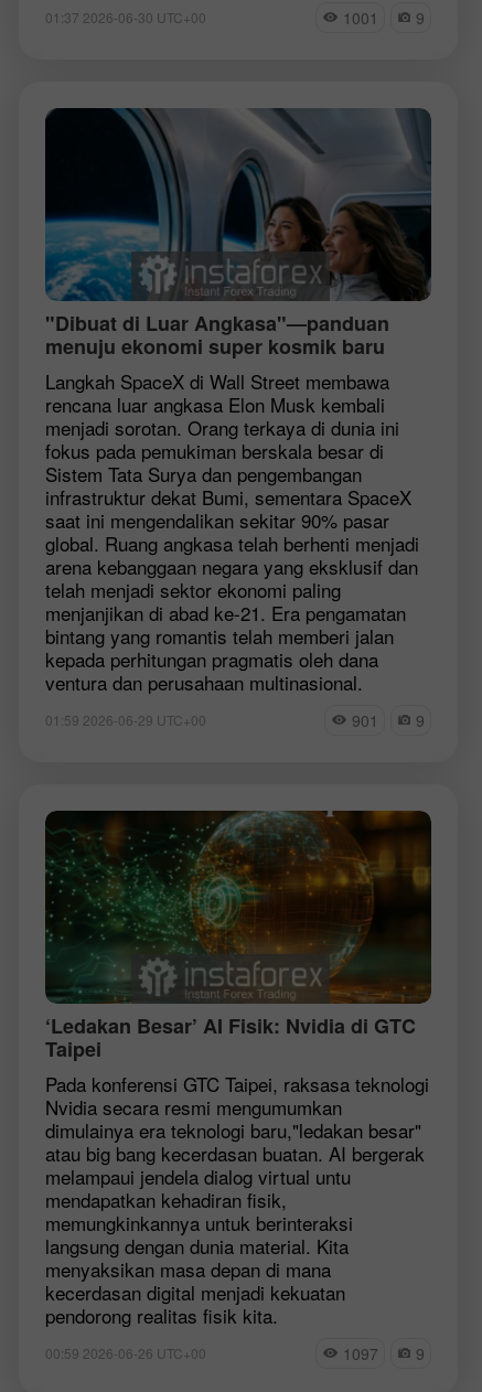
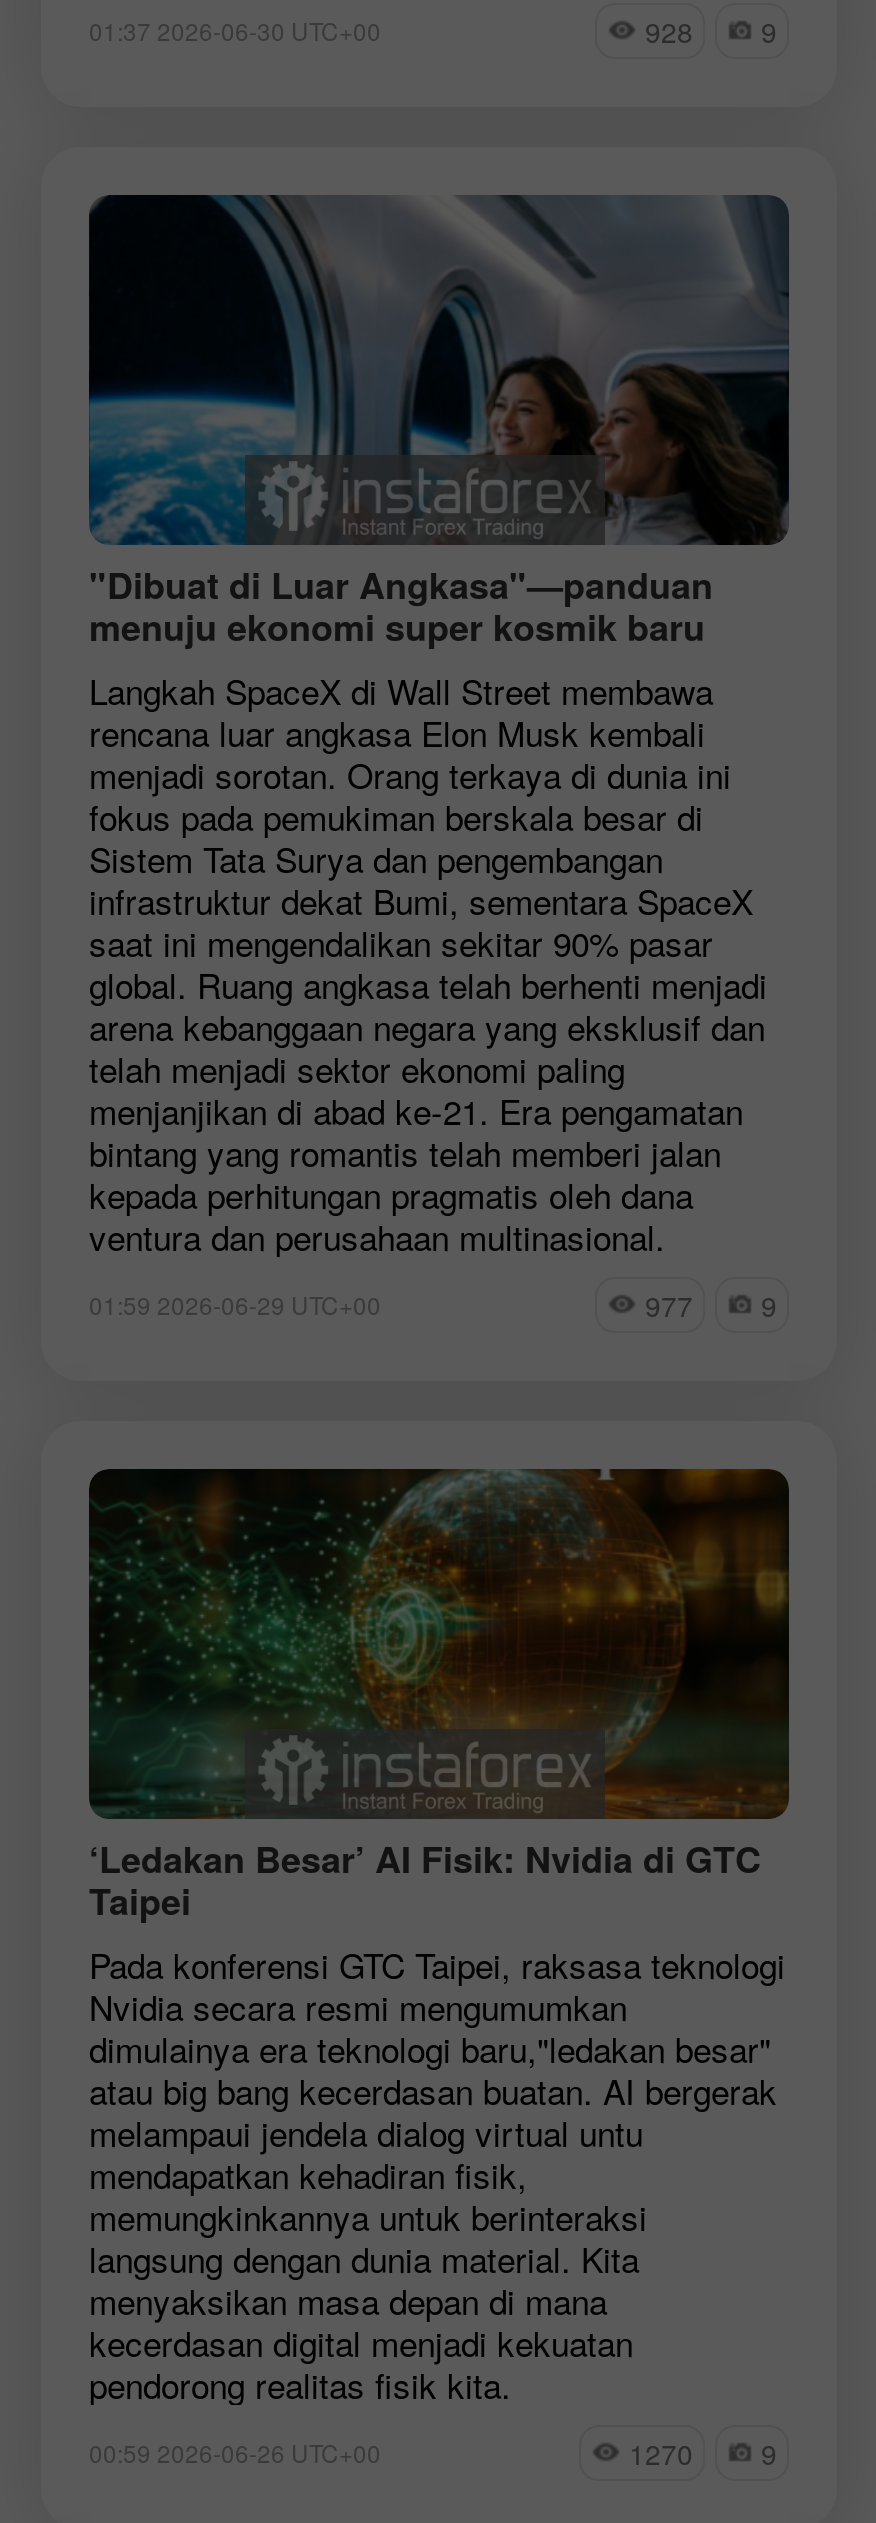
- 1001 9
+ 928 9

- 901 9
+ 977 9

- 1097 9
+ 1270 9
